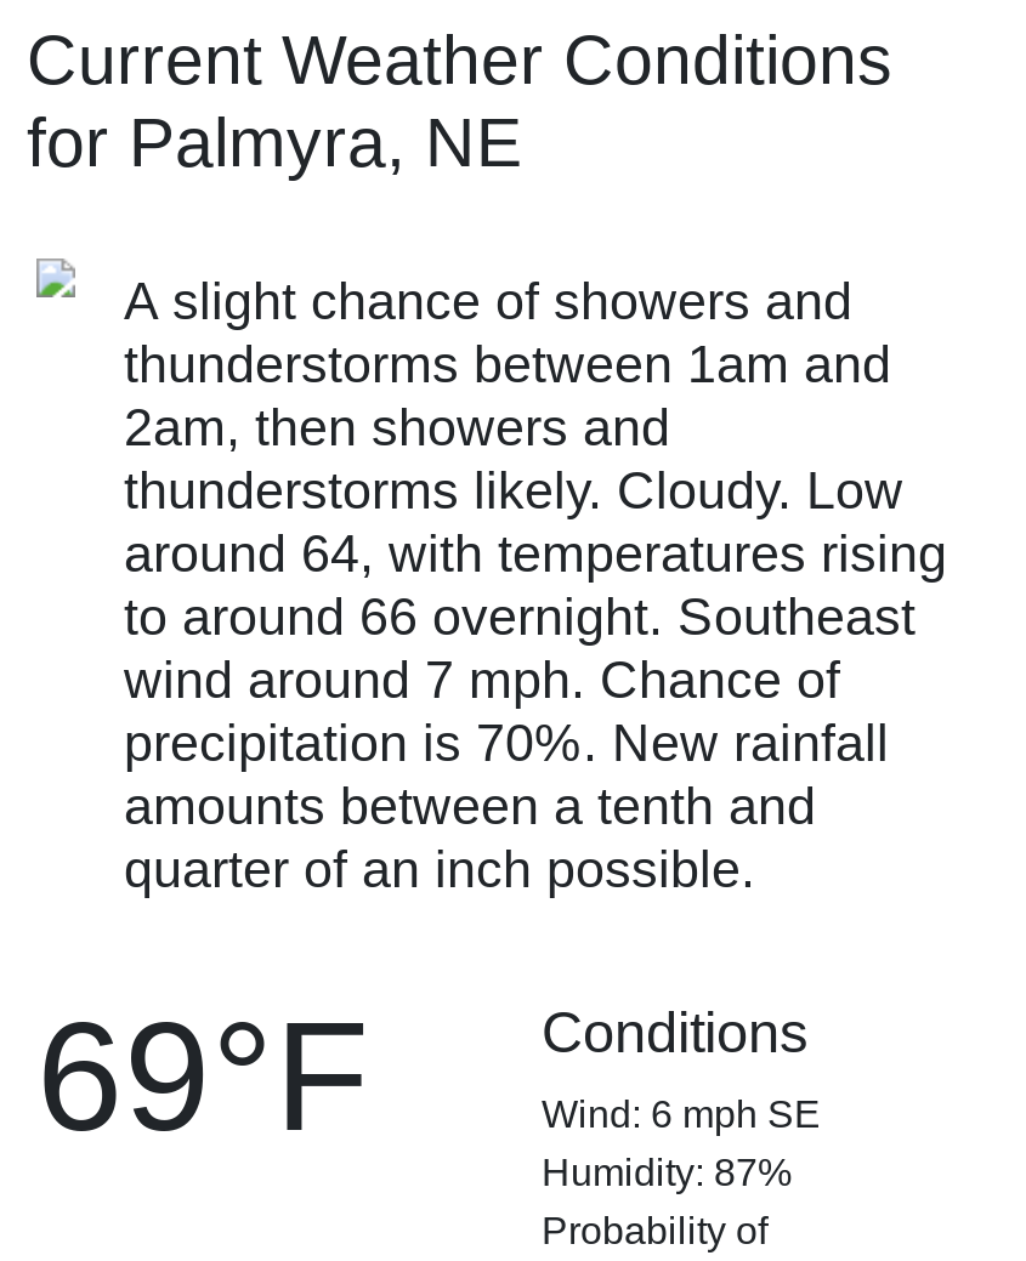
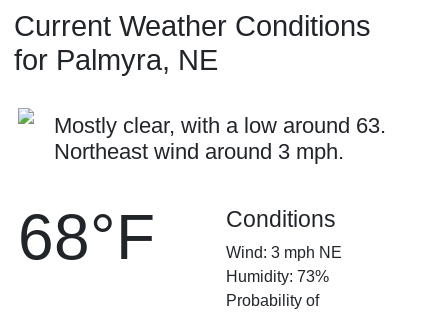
- A slight chance of showers and
- thunderstorms between 1am and
- 2am, then showers and
- thunderstorms likely. Cloudy. Low
- around 64, with temperatures rising
- to around 66 overnight. Southeast
- wind around 7 mph. Chance of
- precipitation is 70%. New rainfall
- amounts between a tenth and
- quarter of an inch possible.
+ Mostly clear, with a low around 63.
+ Northeast wind around 3 mph.

- 69°F
+ 68°F

- Wind: 6 mph SE
+ Wind: 3 mph NE

- Humidity: 87%
+ Humidity: 73%
